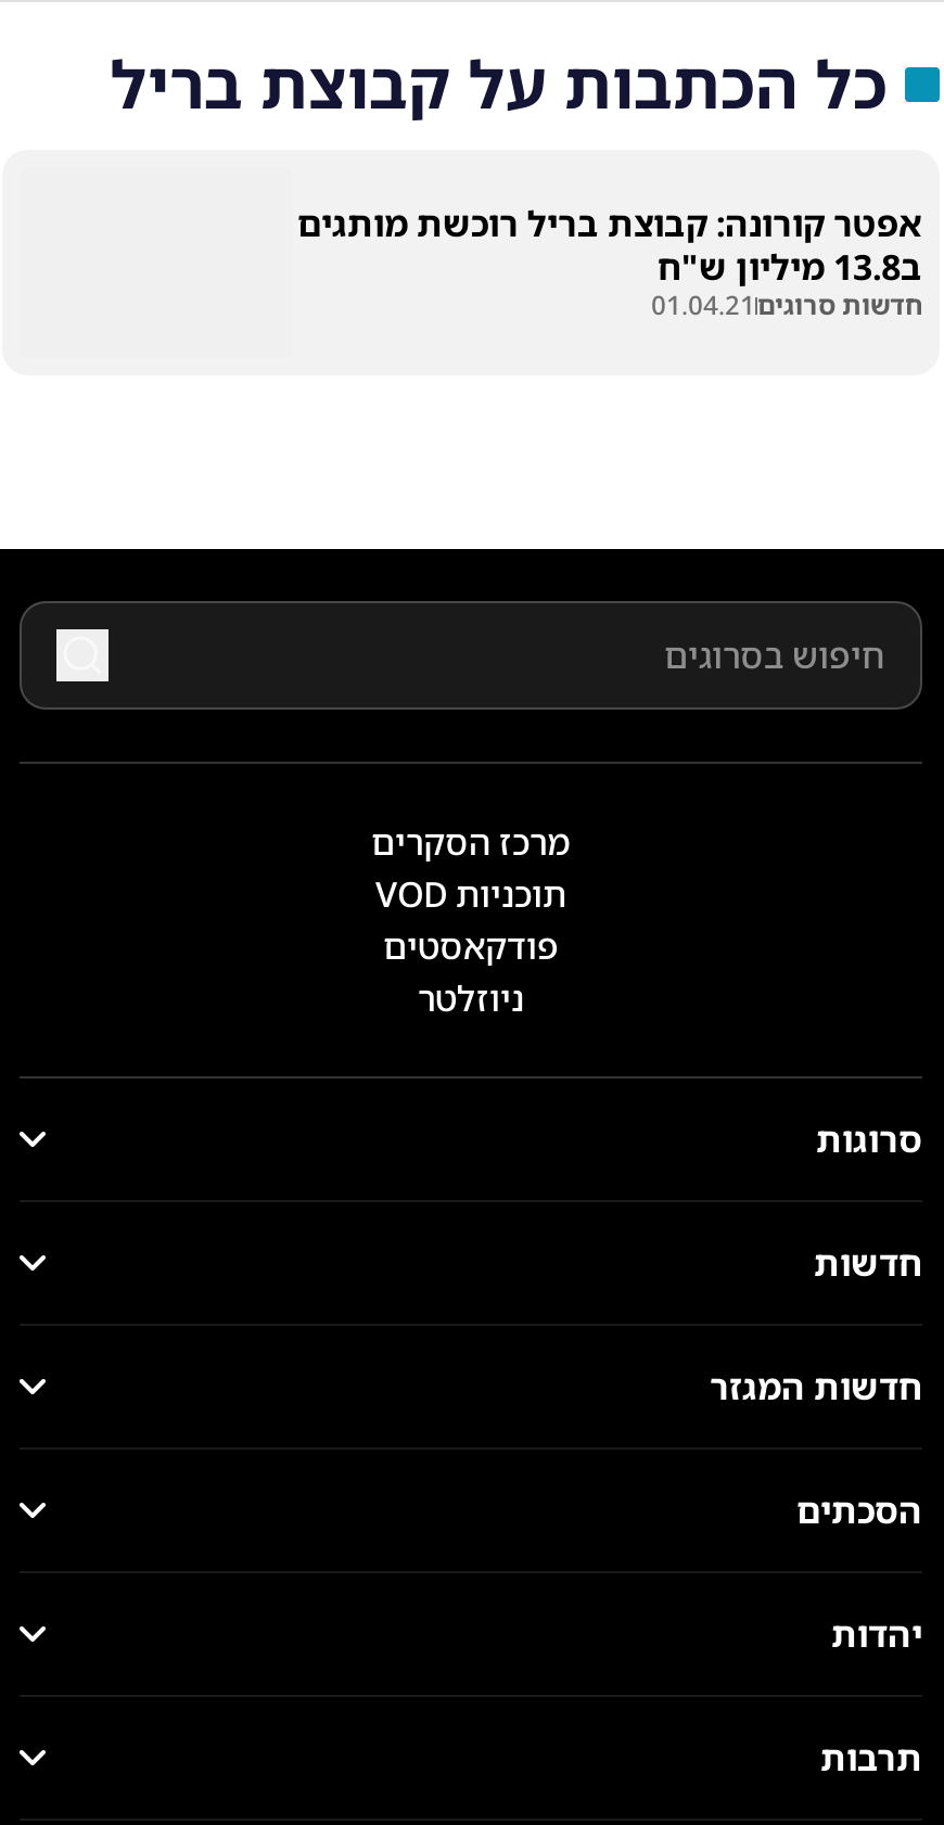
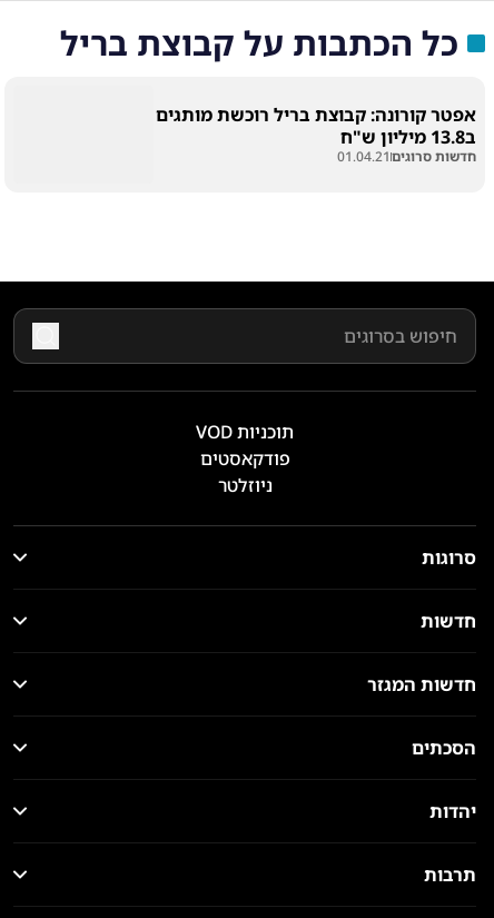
- מרכז הסקרים
